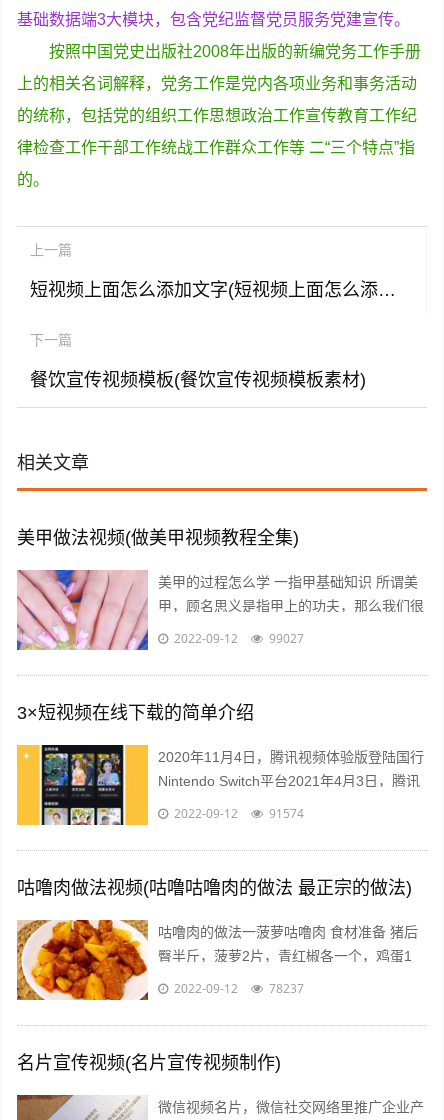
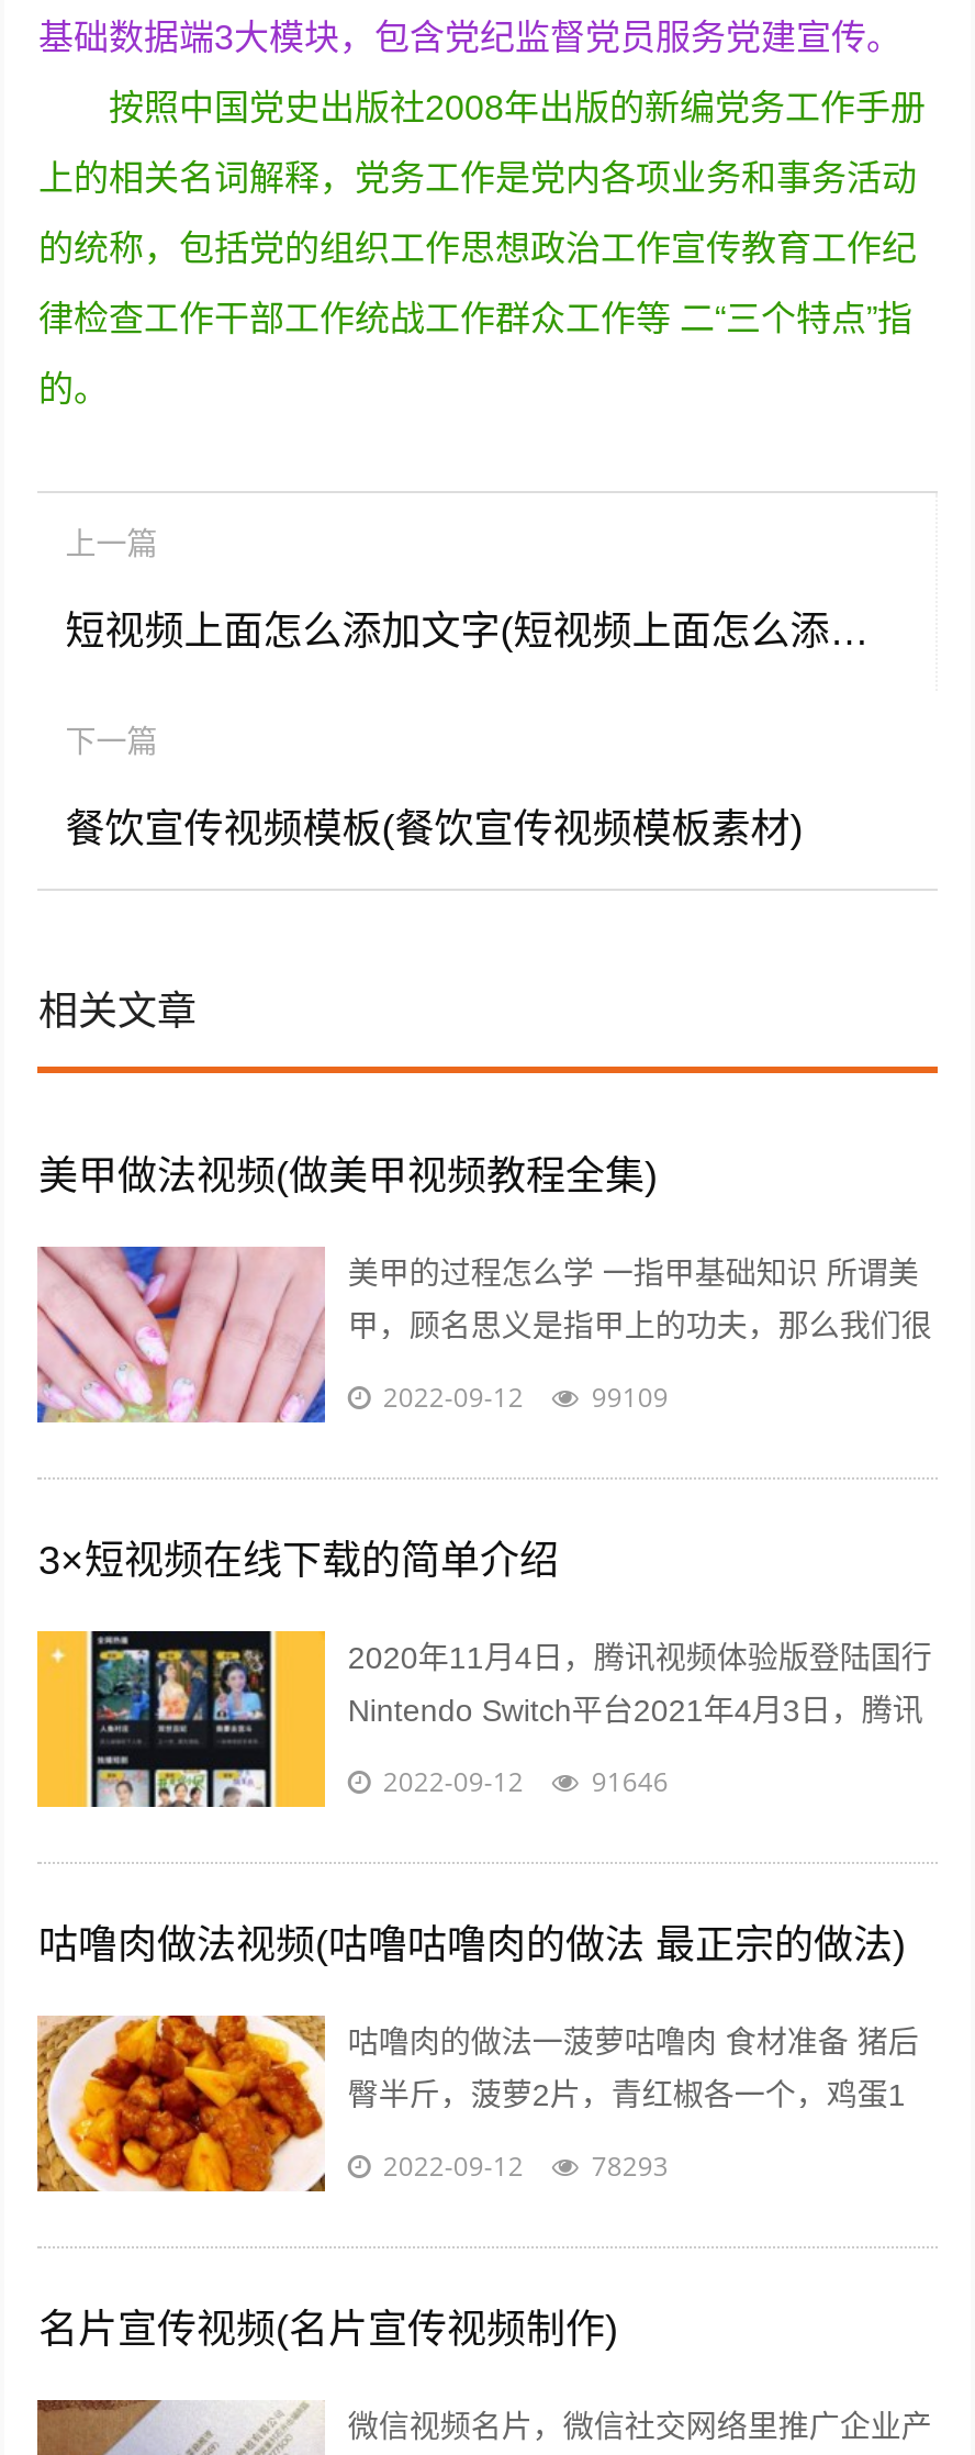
- 99027
+ 99109

- 91574
+ 91646

- 78237
+ 78293
